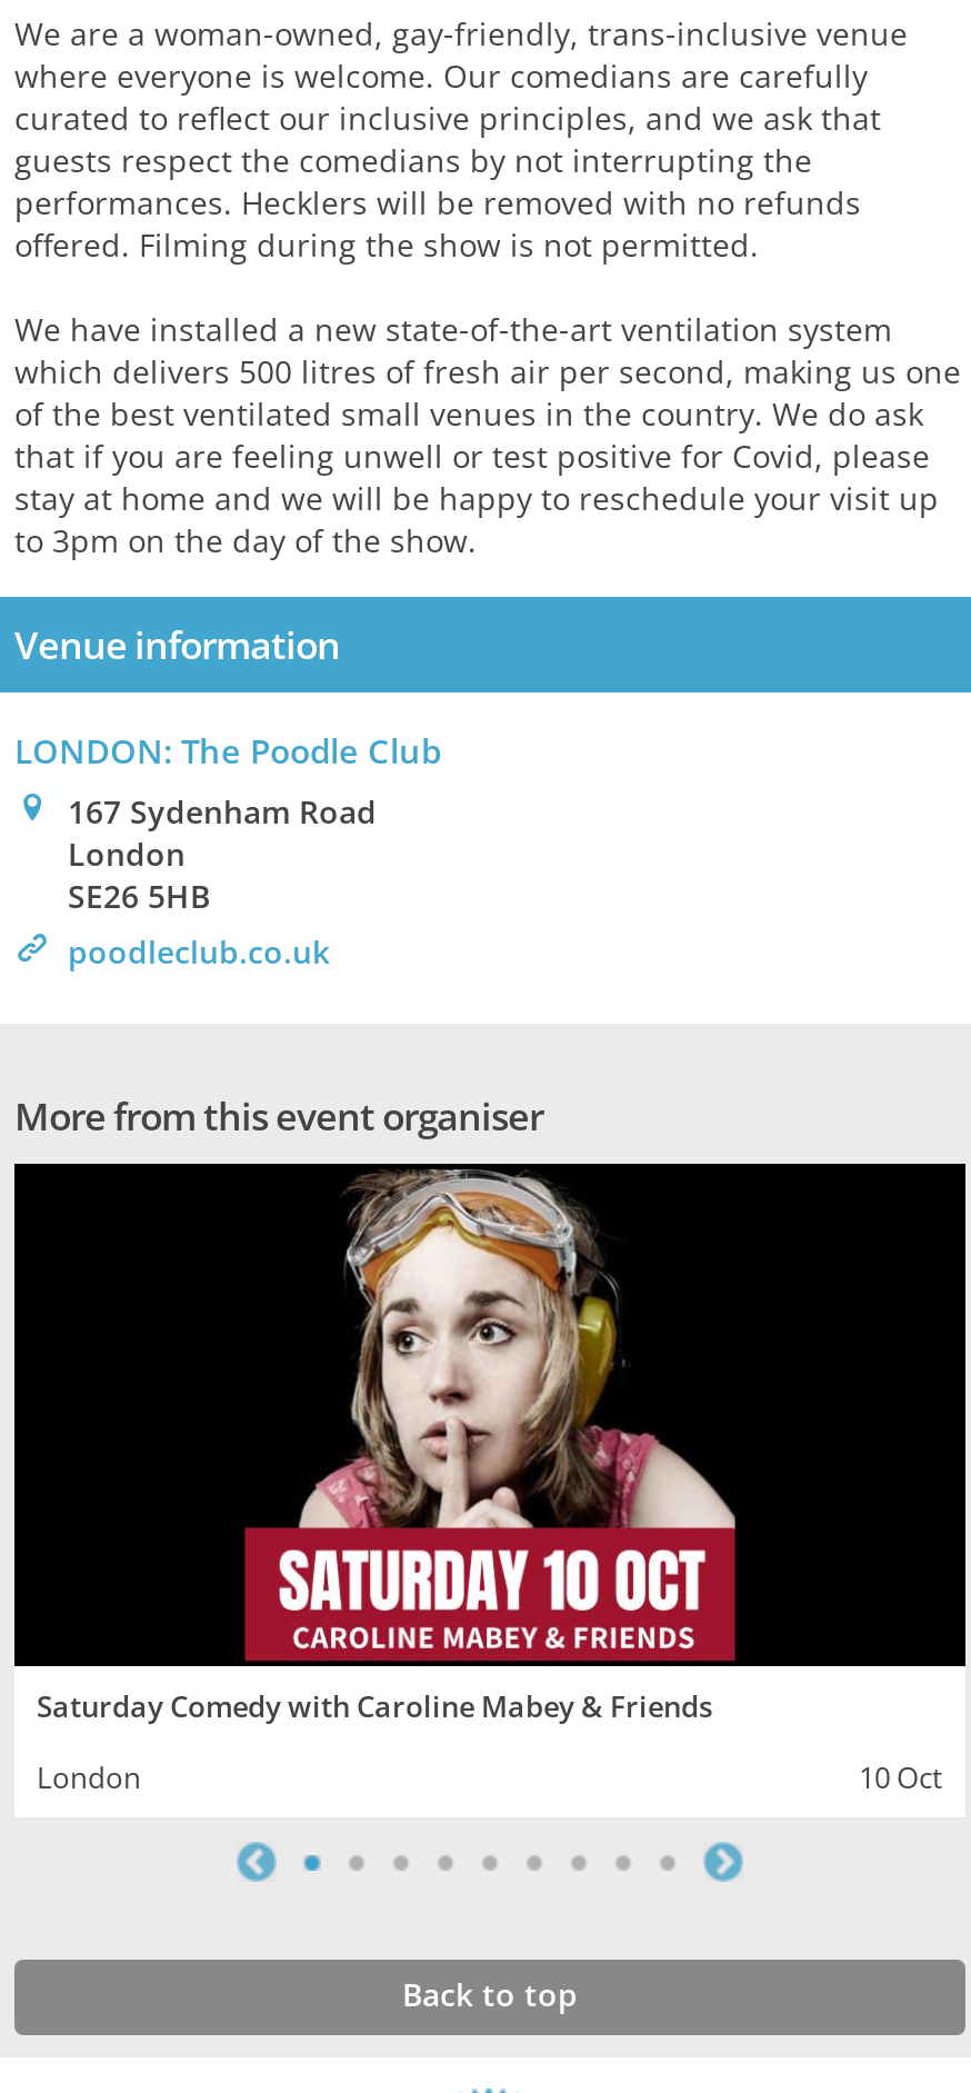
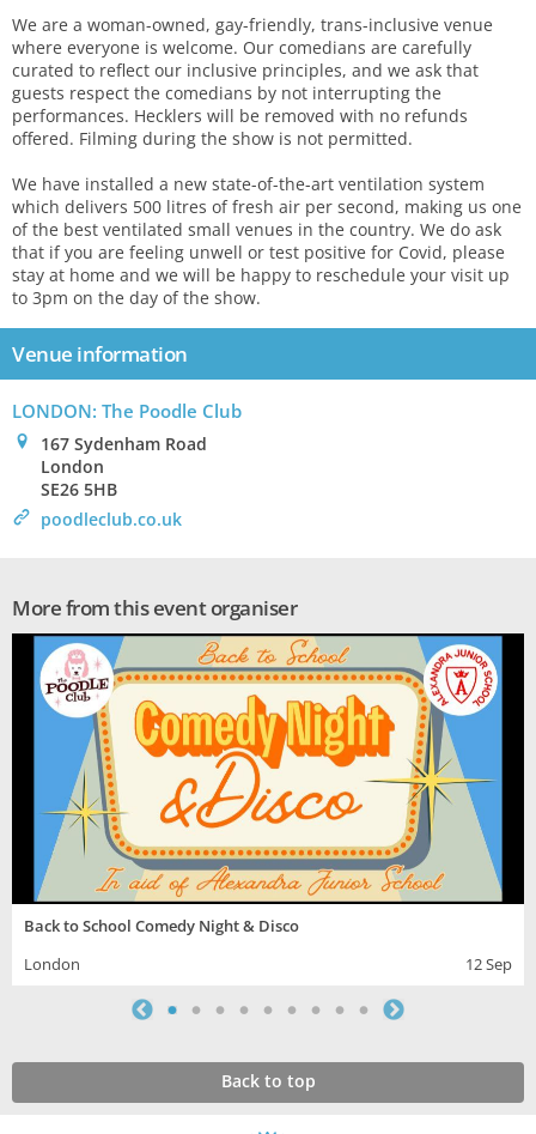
- [image]
- Saturday Comedy with Caroline Mabey & Friends
+ [image]
+ Back to School Comedy Night & Disco

- 10 Oct
+ 12 Sep
